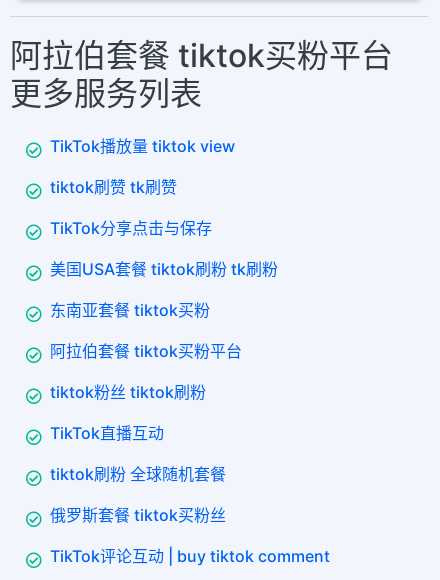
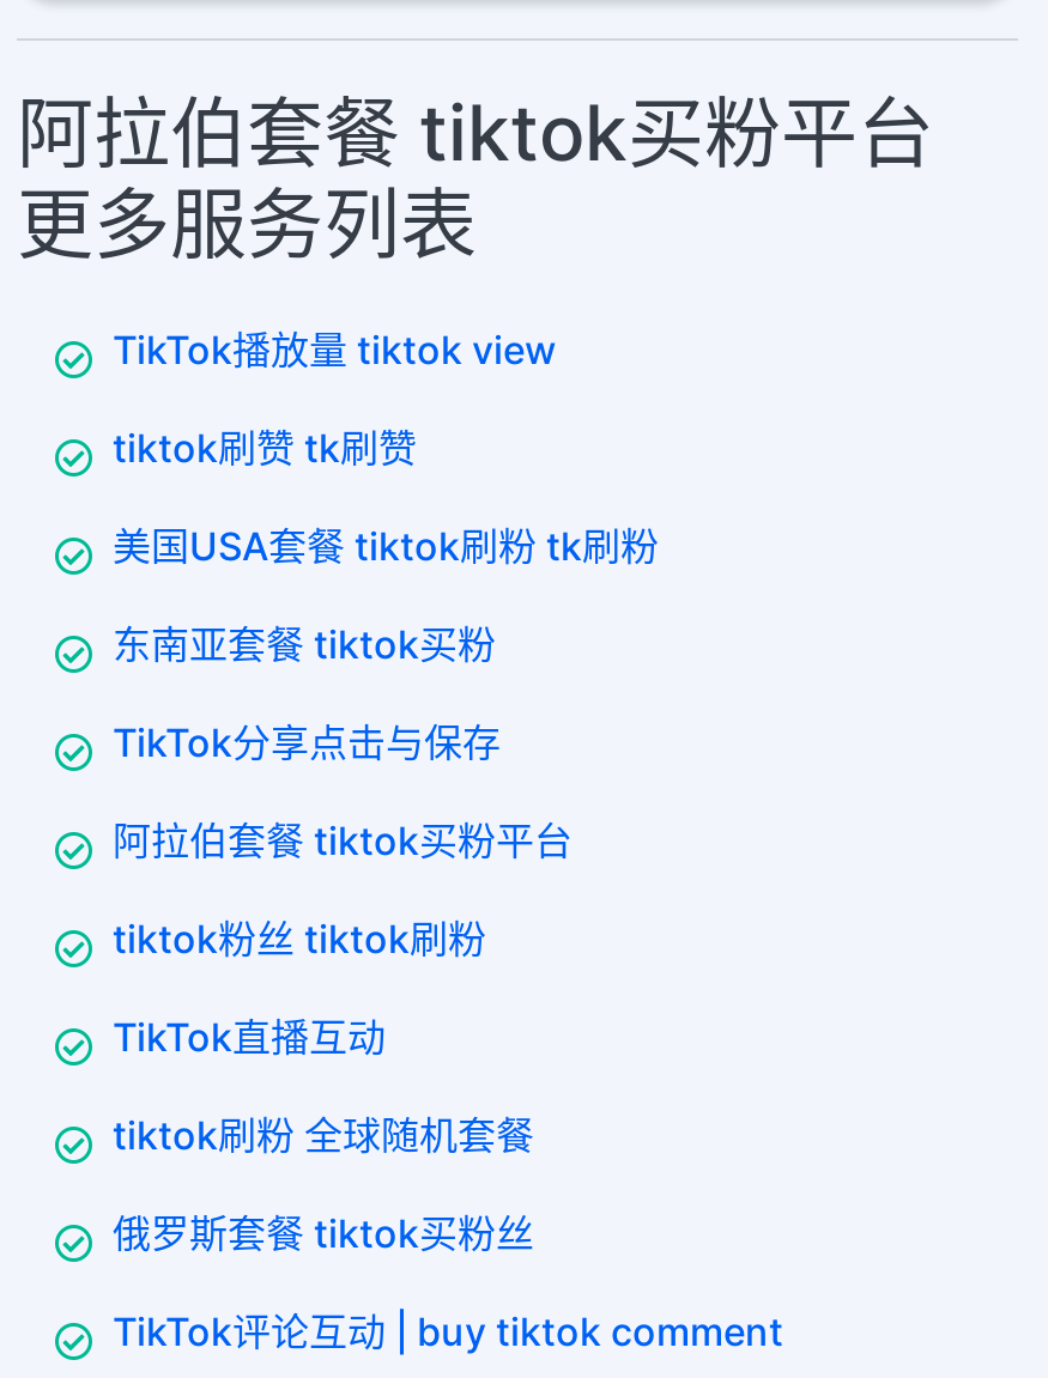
moved down: TikTok分享点击与保存

moved up: 美国USA套餐 tiktok刷粉 tk刷粉 | 东南亚套餐 tiktok买粉
